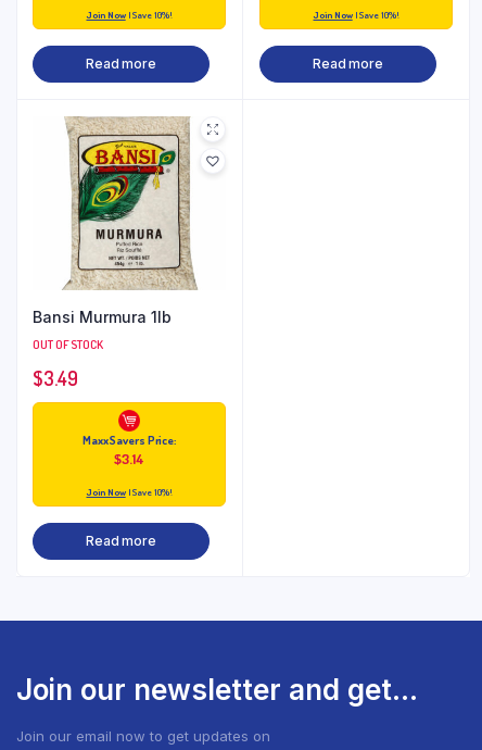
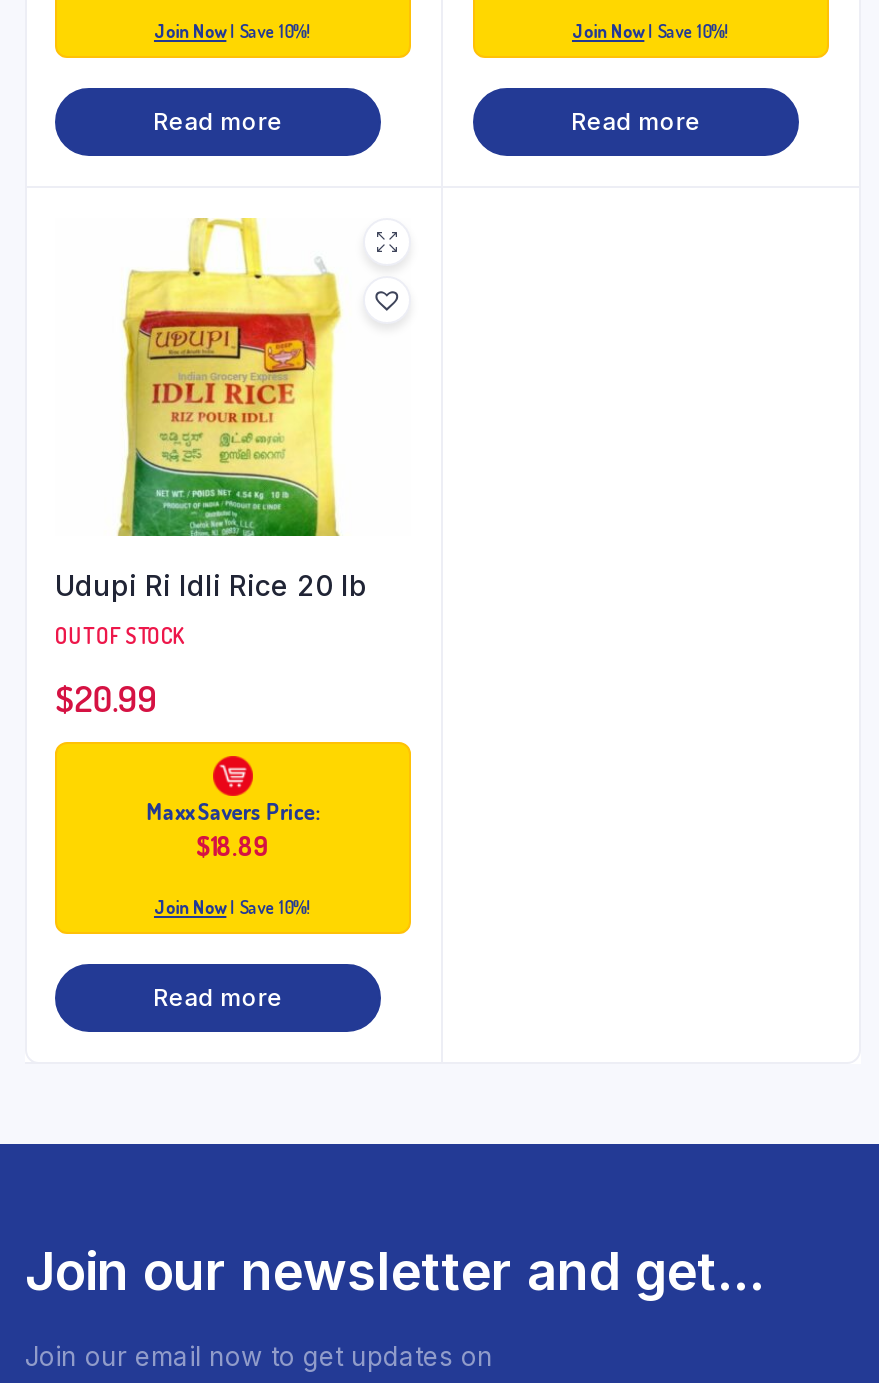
- [image]
- Bansi Murmura 1lb
+ [image]
+ Udupi Ri Idli Rice 20 lb

- $3.49
+ $20.99

- $3.14
+ $18.89
